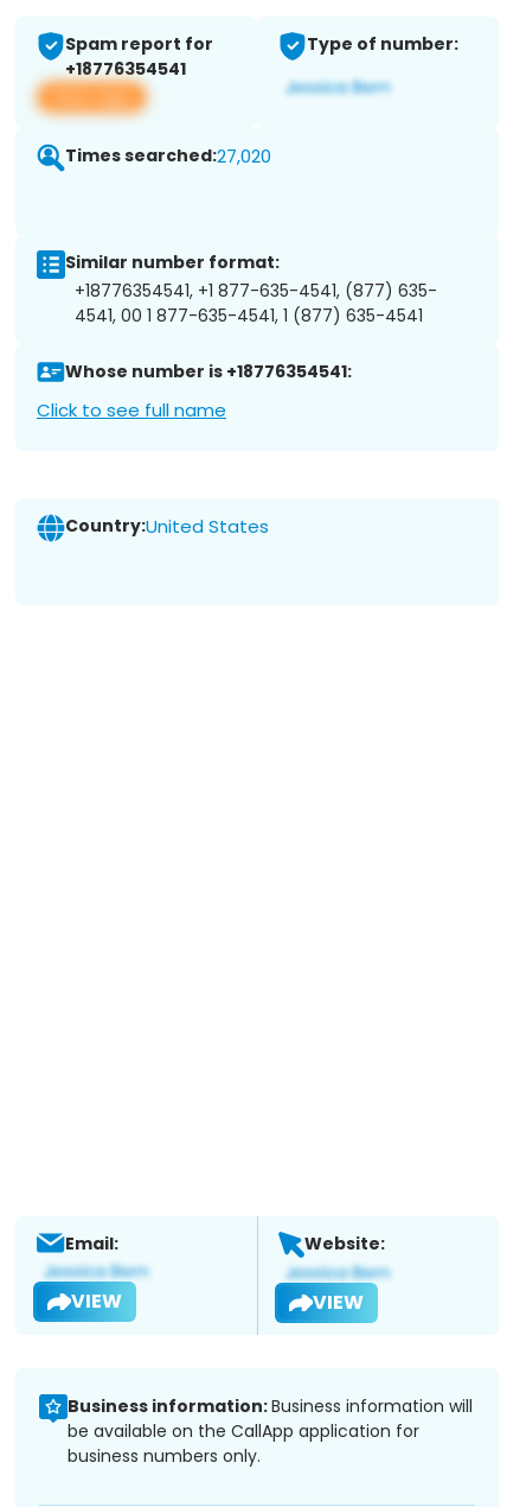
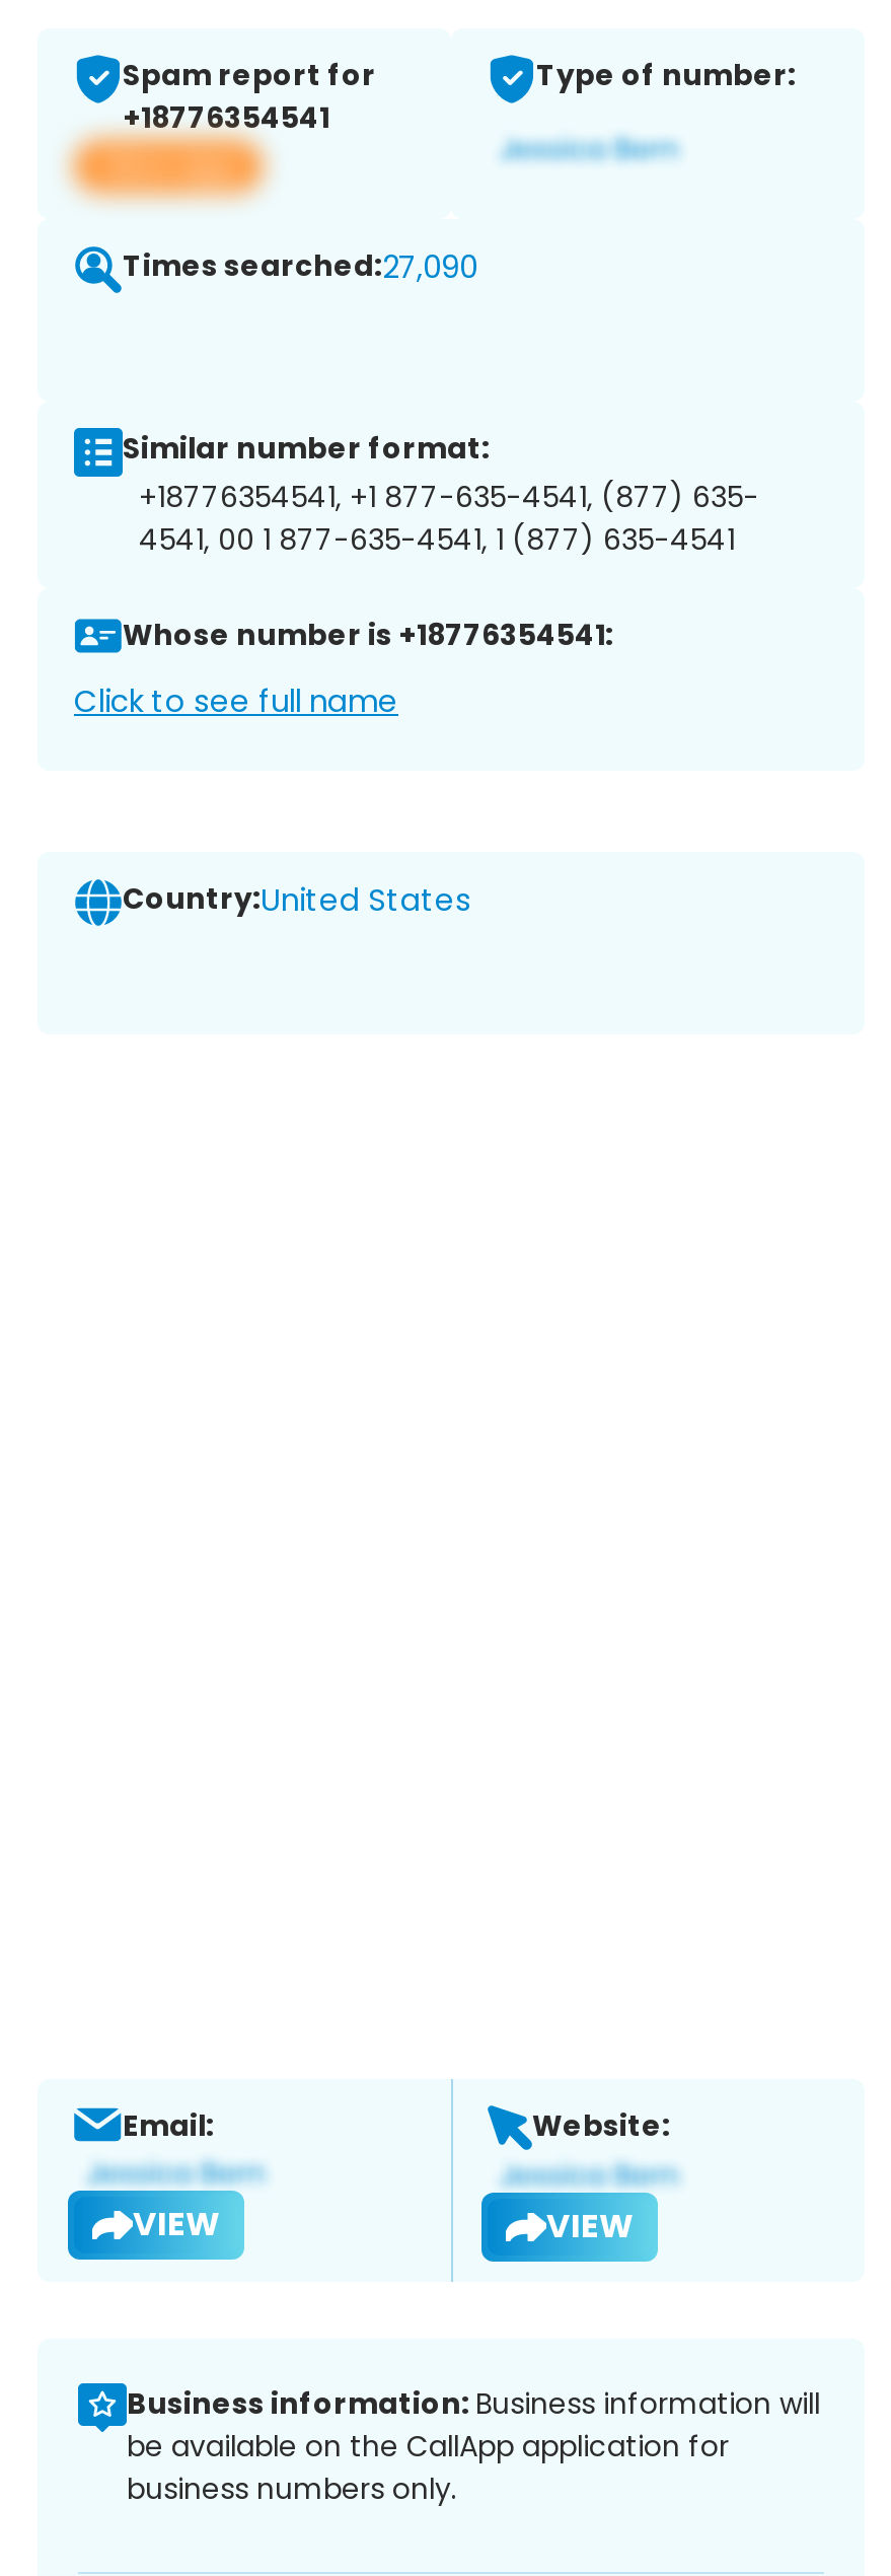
- Times searched:27,020
+ Times searched:27,090
